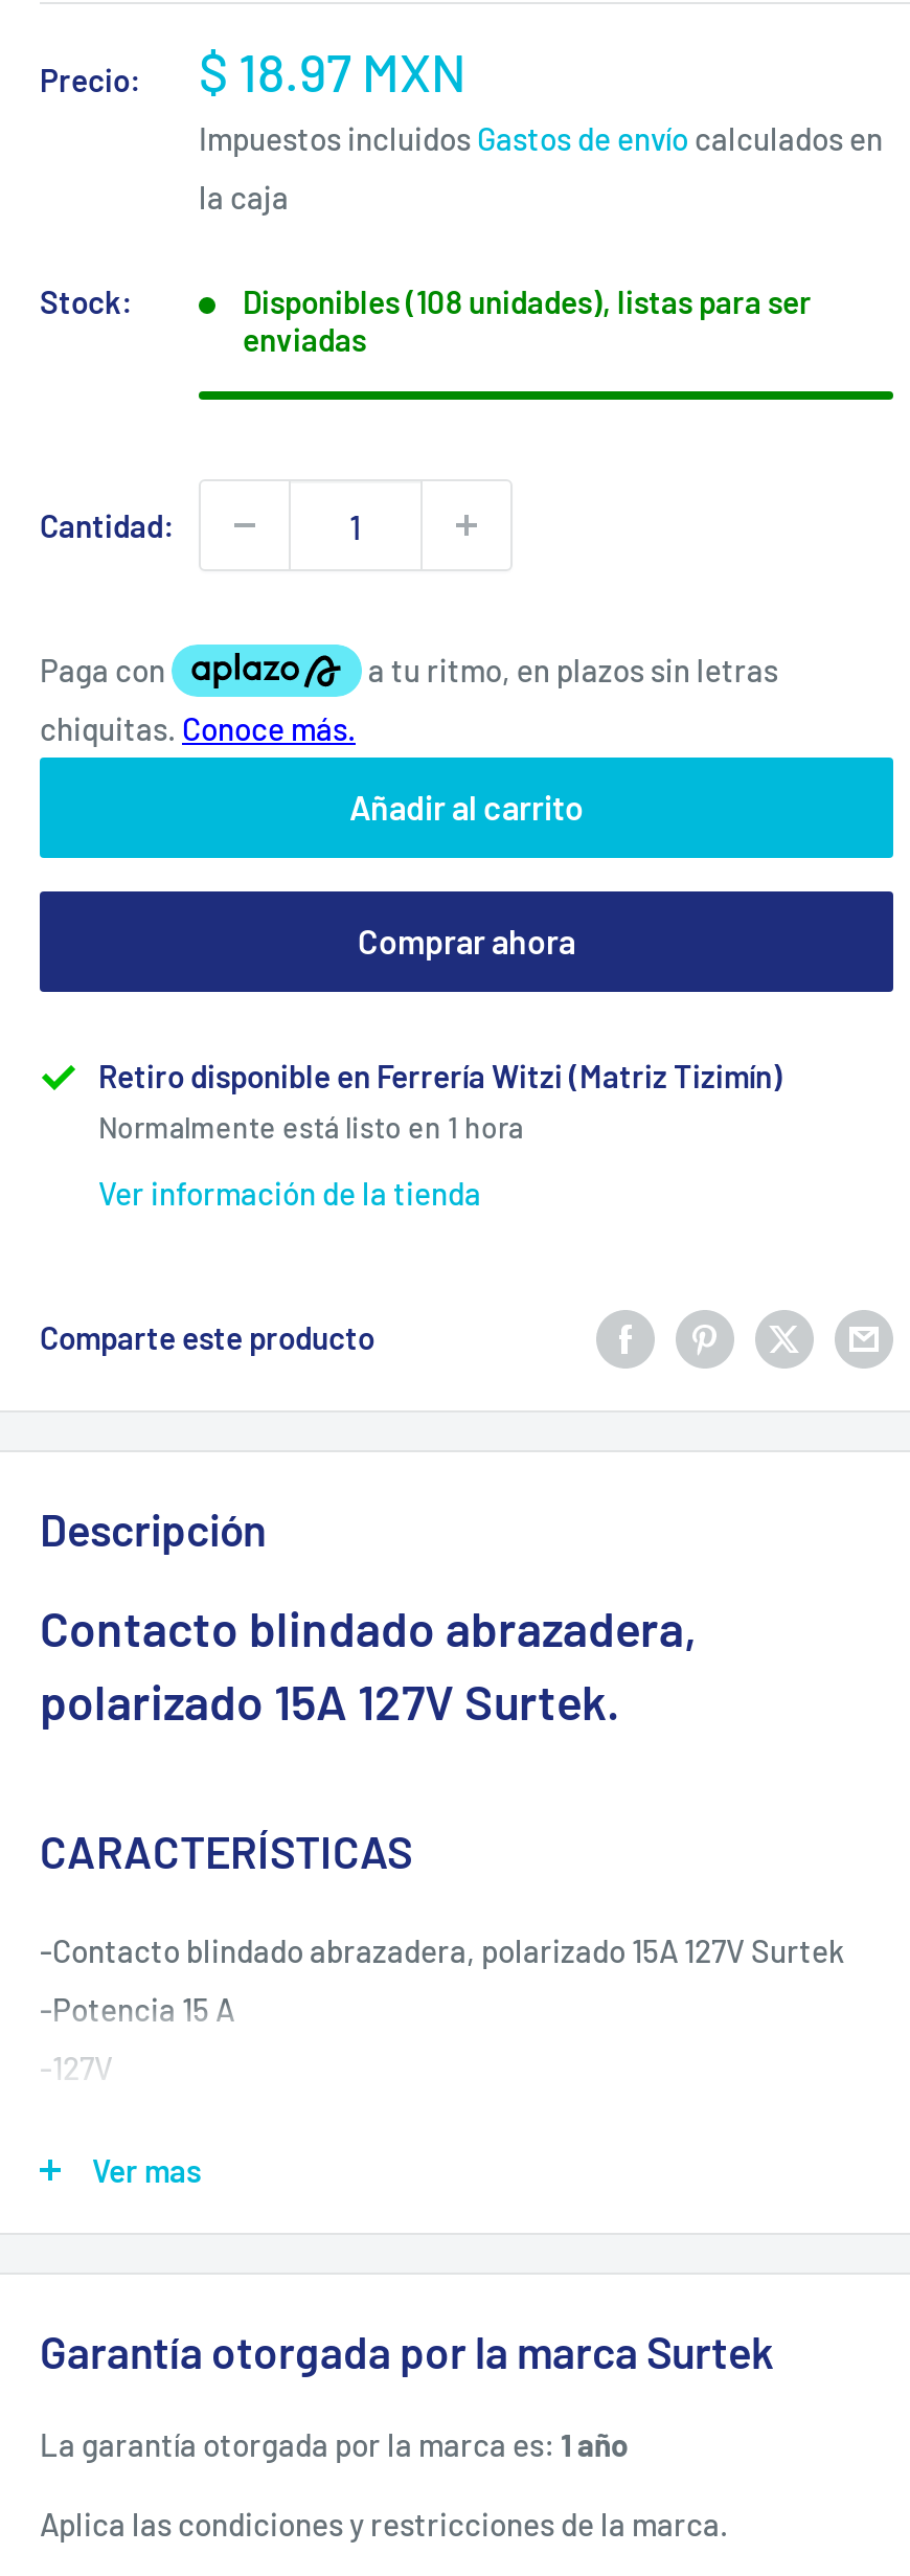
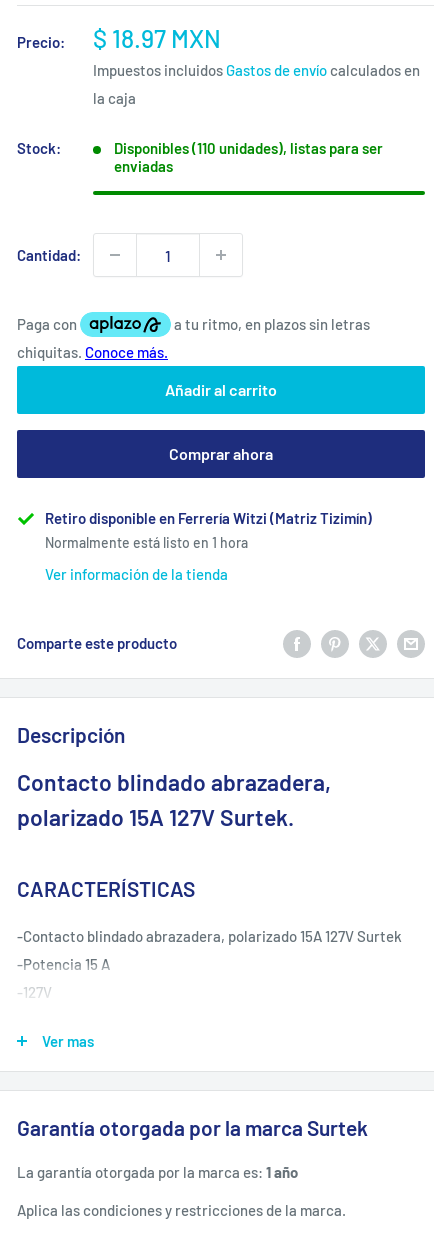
- Disponibles (108 unidades), listas para ser
+ Disponibles (110 unidades), listas para ser
